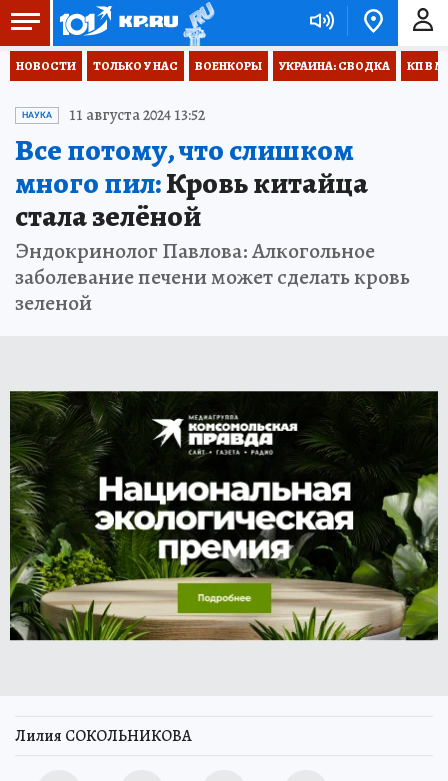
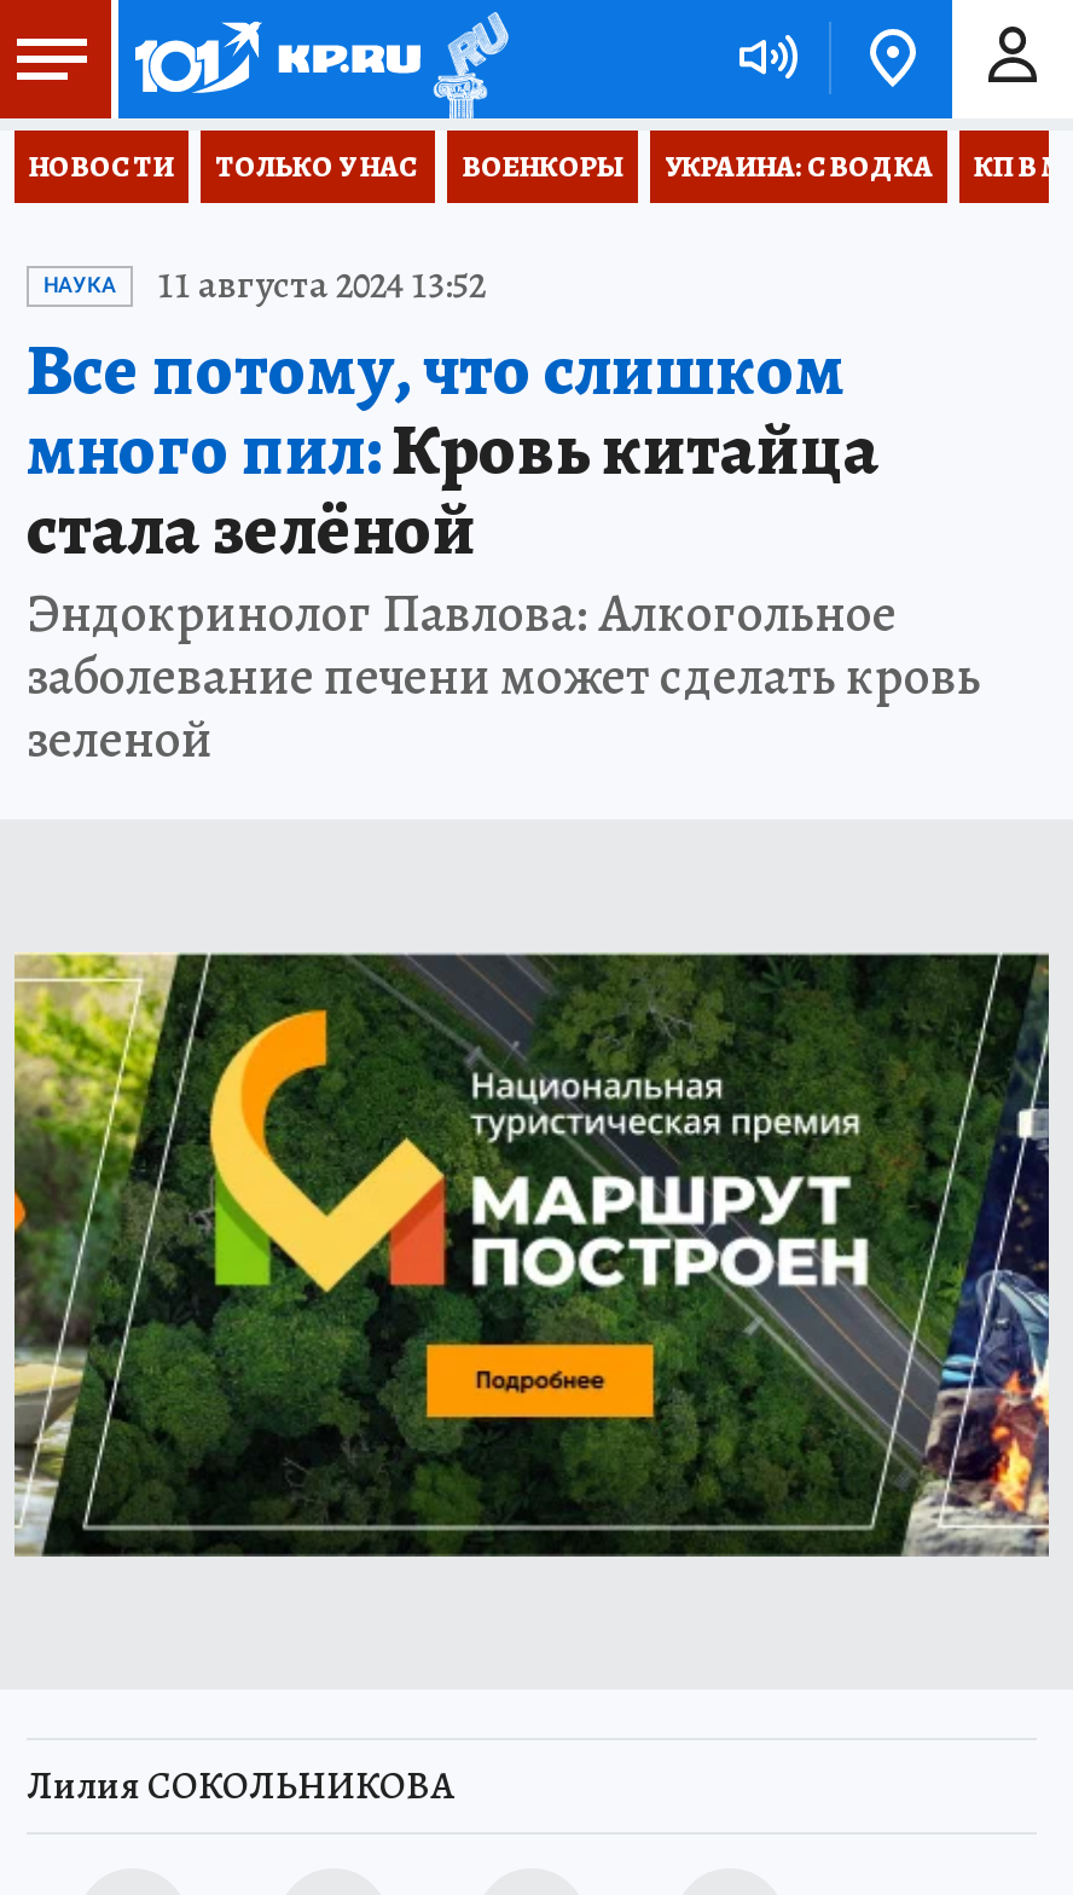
- [image]
+ [image]
